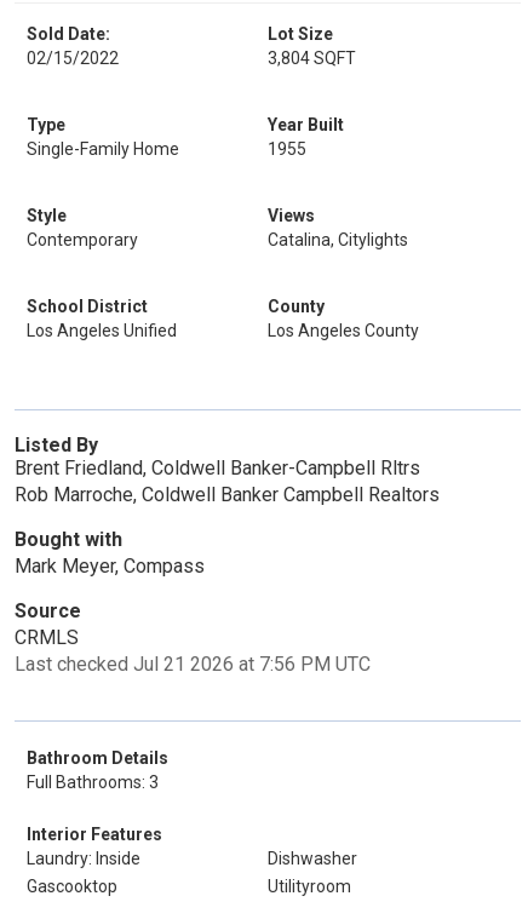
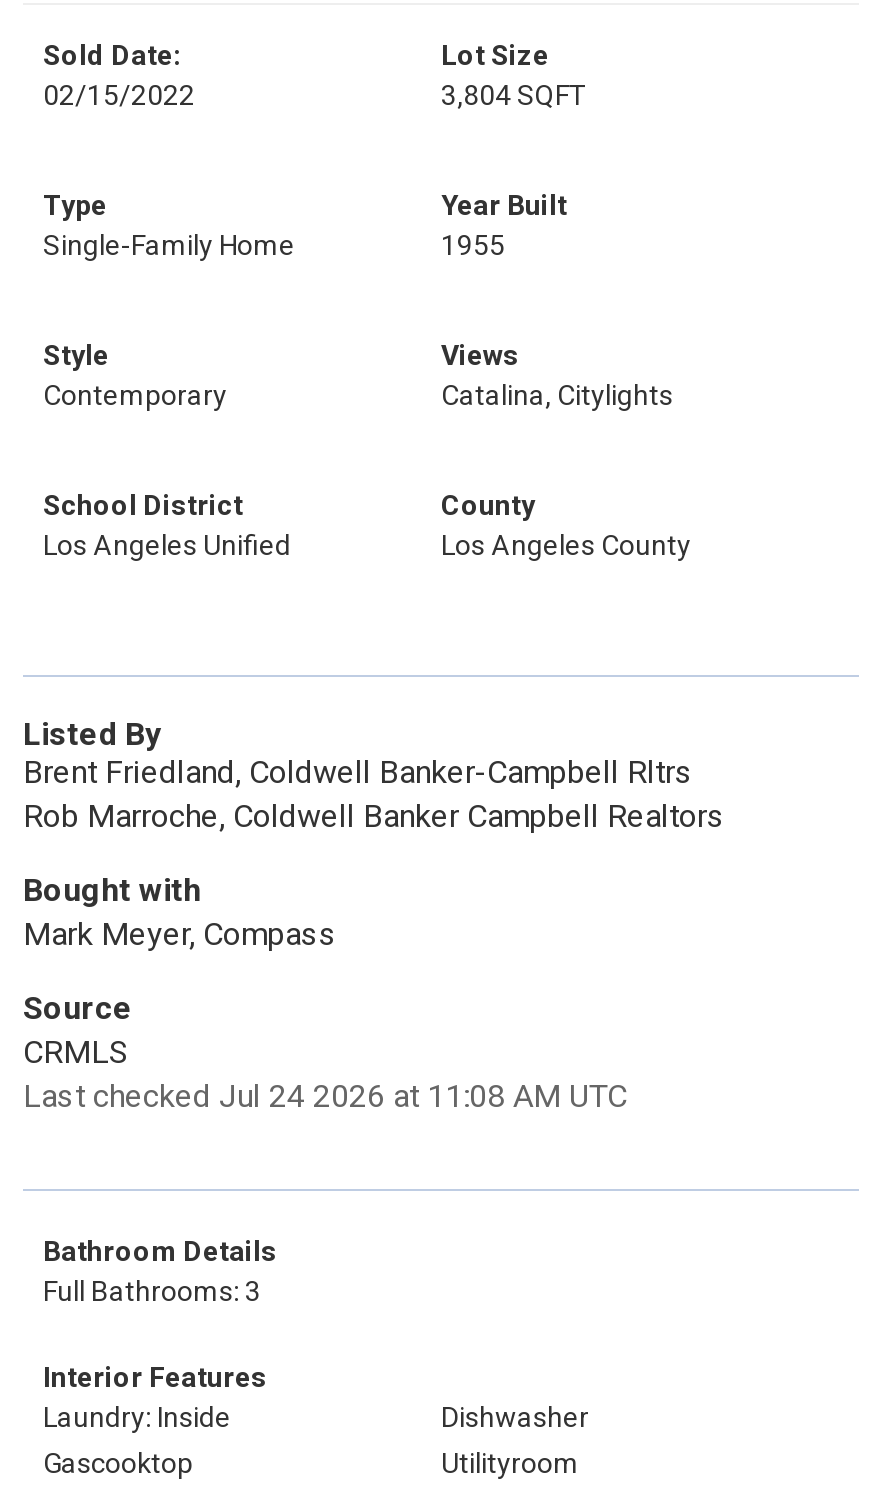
- Last checked Jul 21 2026 at 7:56 PM UTC
+ Last checked Jul 24 2026 at 11:08 AM UTC
